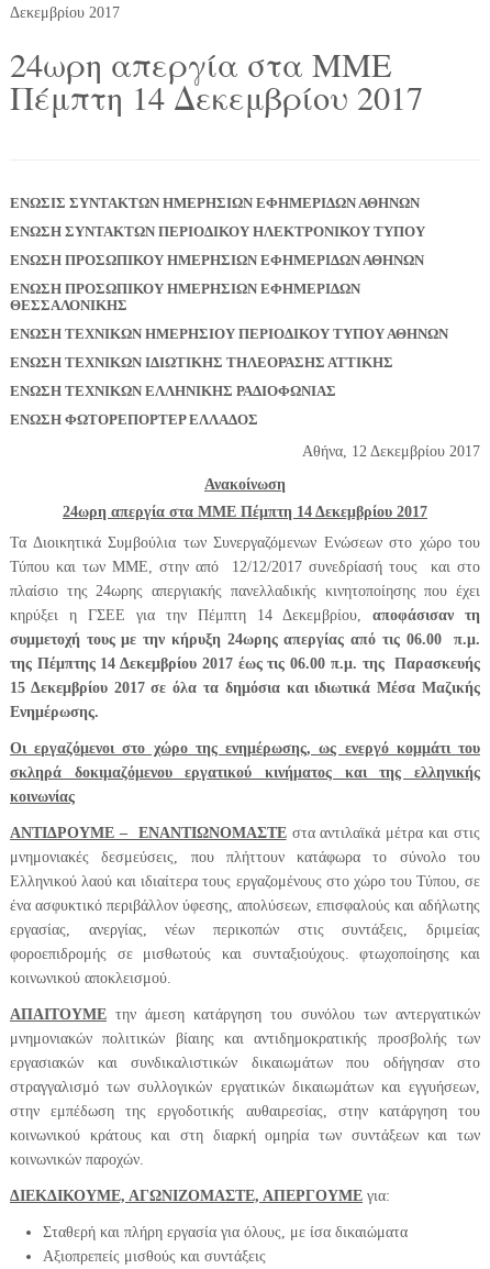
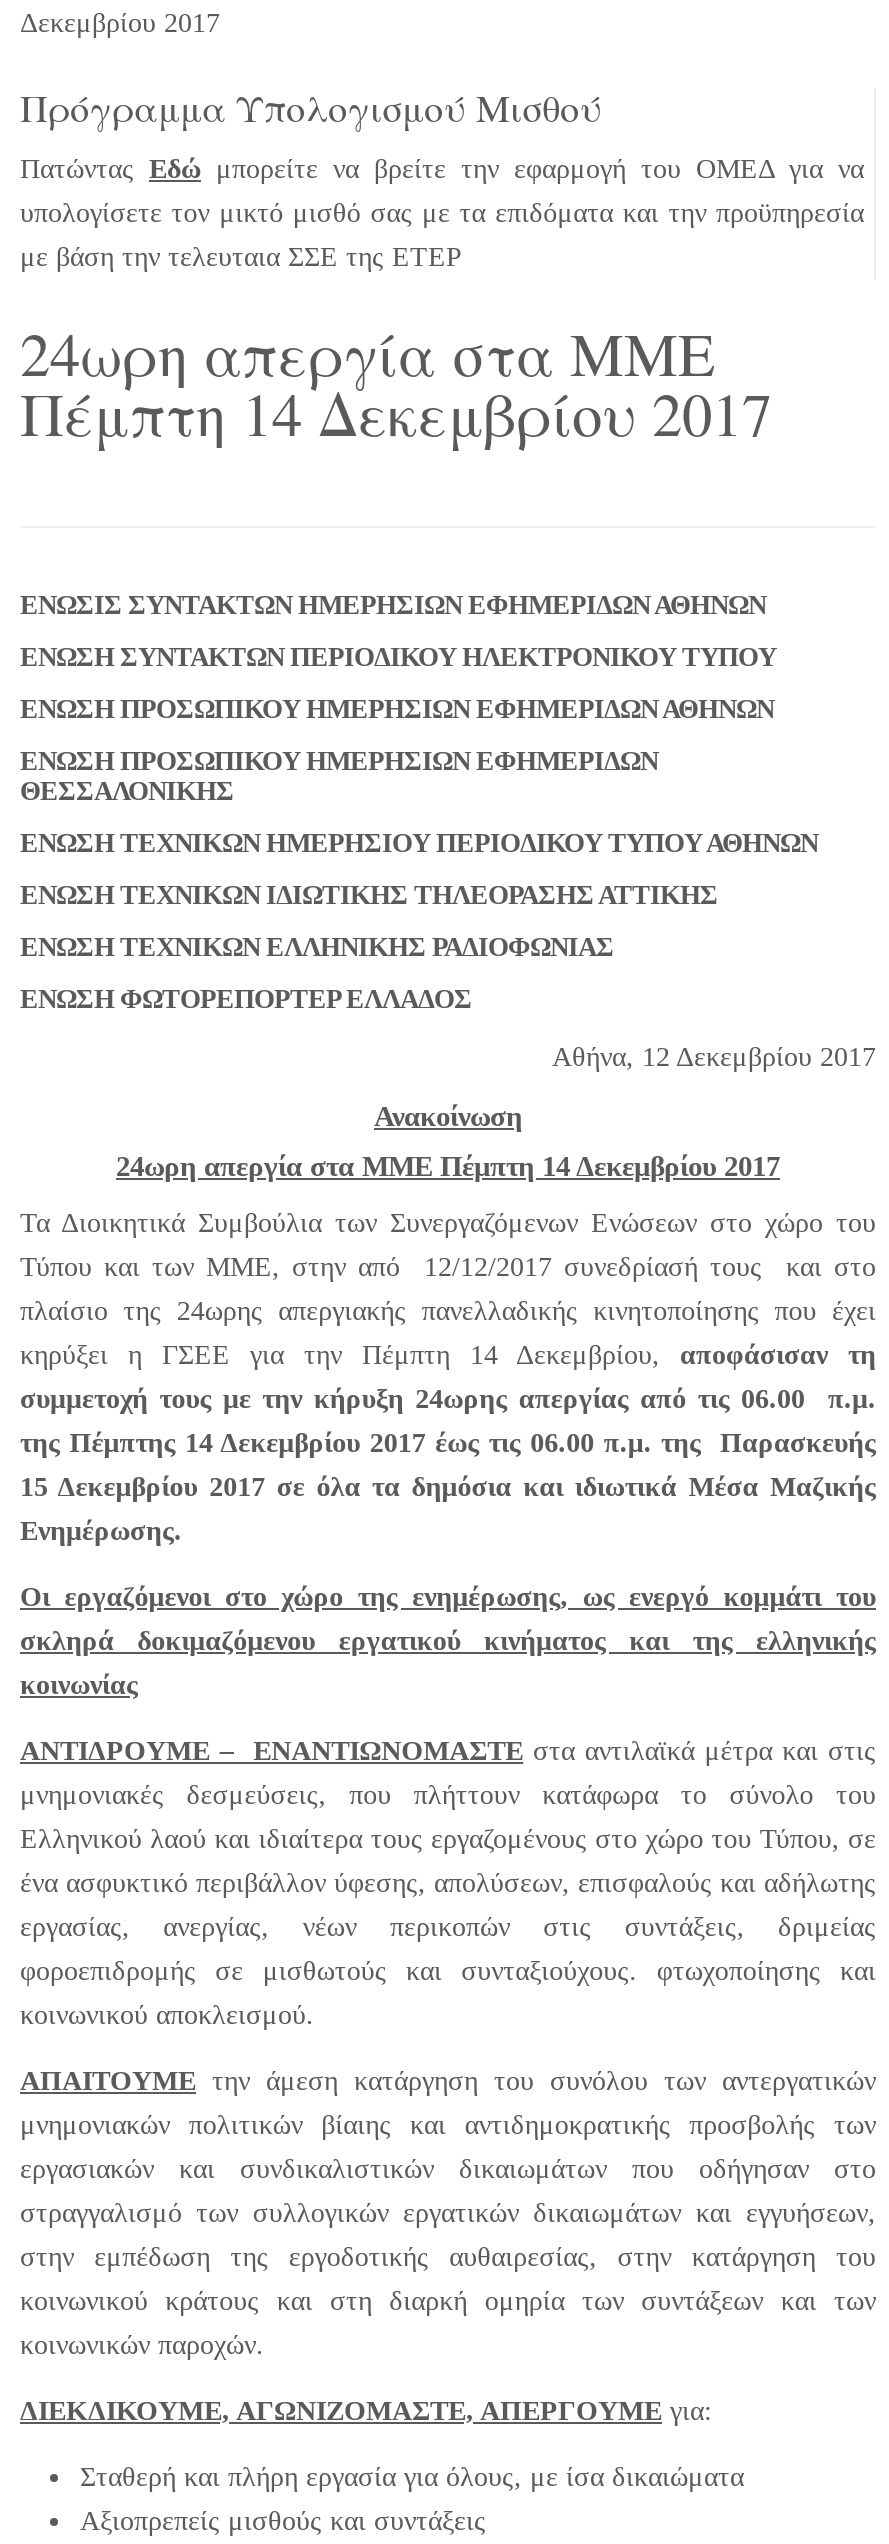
+ Πρόγραμμα Υπολογισμού Μισθού
+ Πατώντας Εδώ μπορείτε να βρείτε την εφαρμογή του ΟΜΕΔ για να
+ υπολογίσετε τον μικτό μισθό σας με τα επιδόματα και την προϋπηρεσία
+ με βάση την τελευταια ΣΣΕ της ΕΤΕΡ
